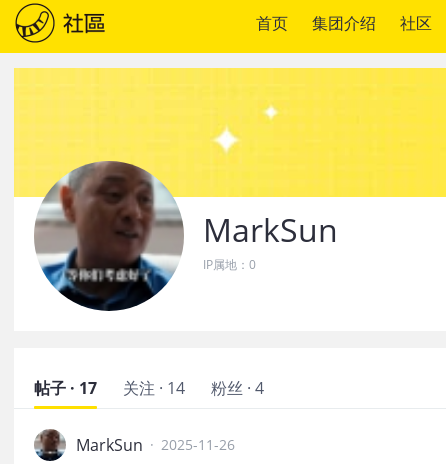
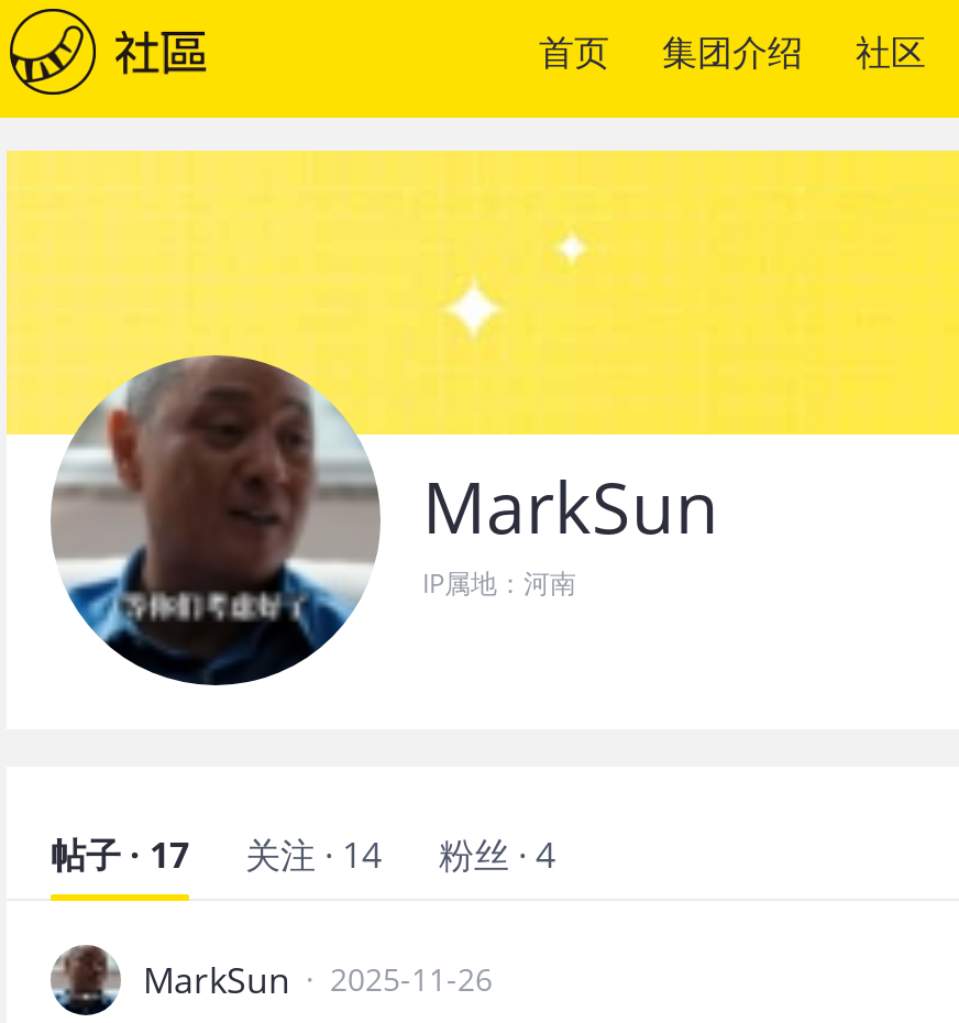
- IP属地：0
+ IP属地：河南
